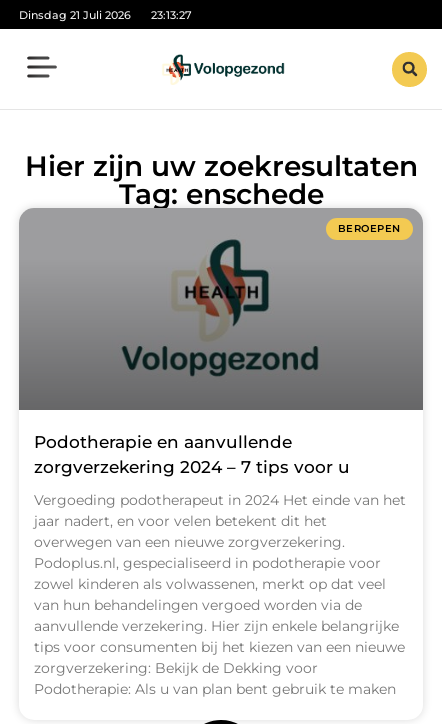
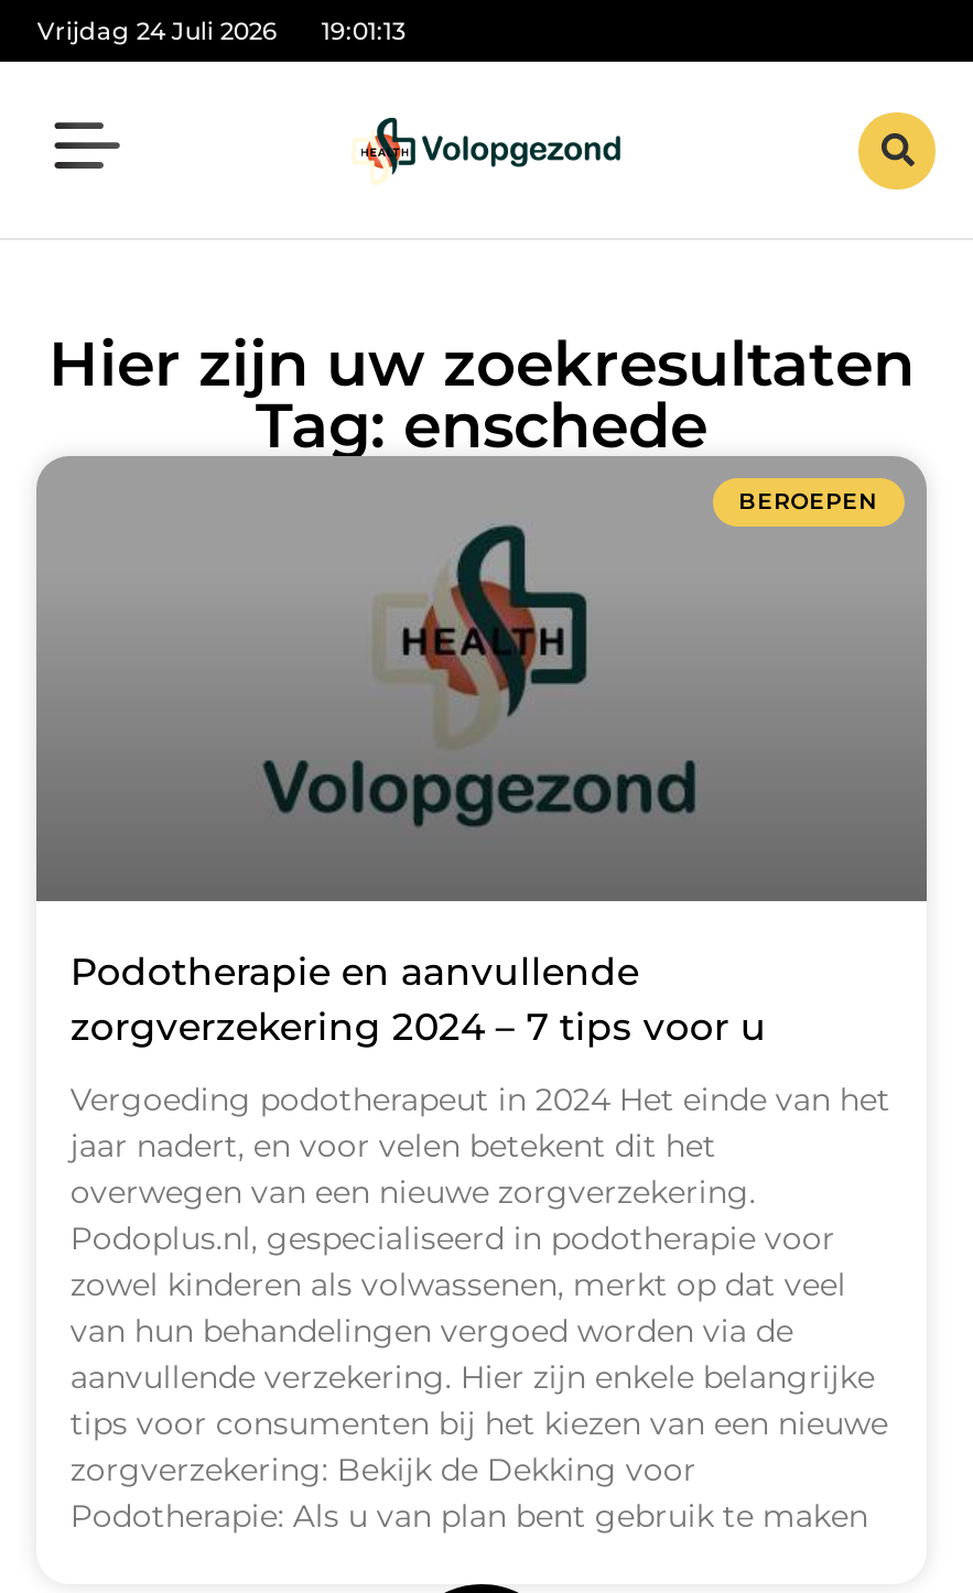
- Dinsdag 21 Juli 2026
+ Vrijdag 24 Juli 2026

- 23:13:27
+ 19:01:13
